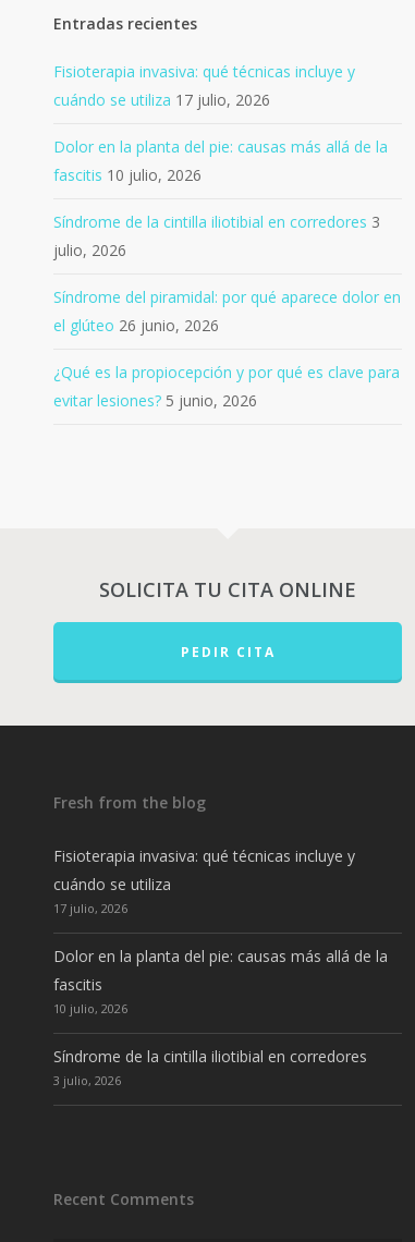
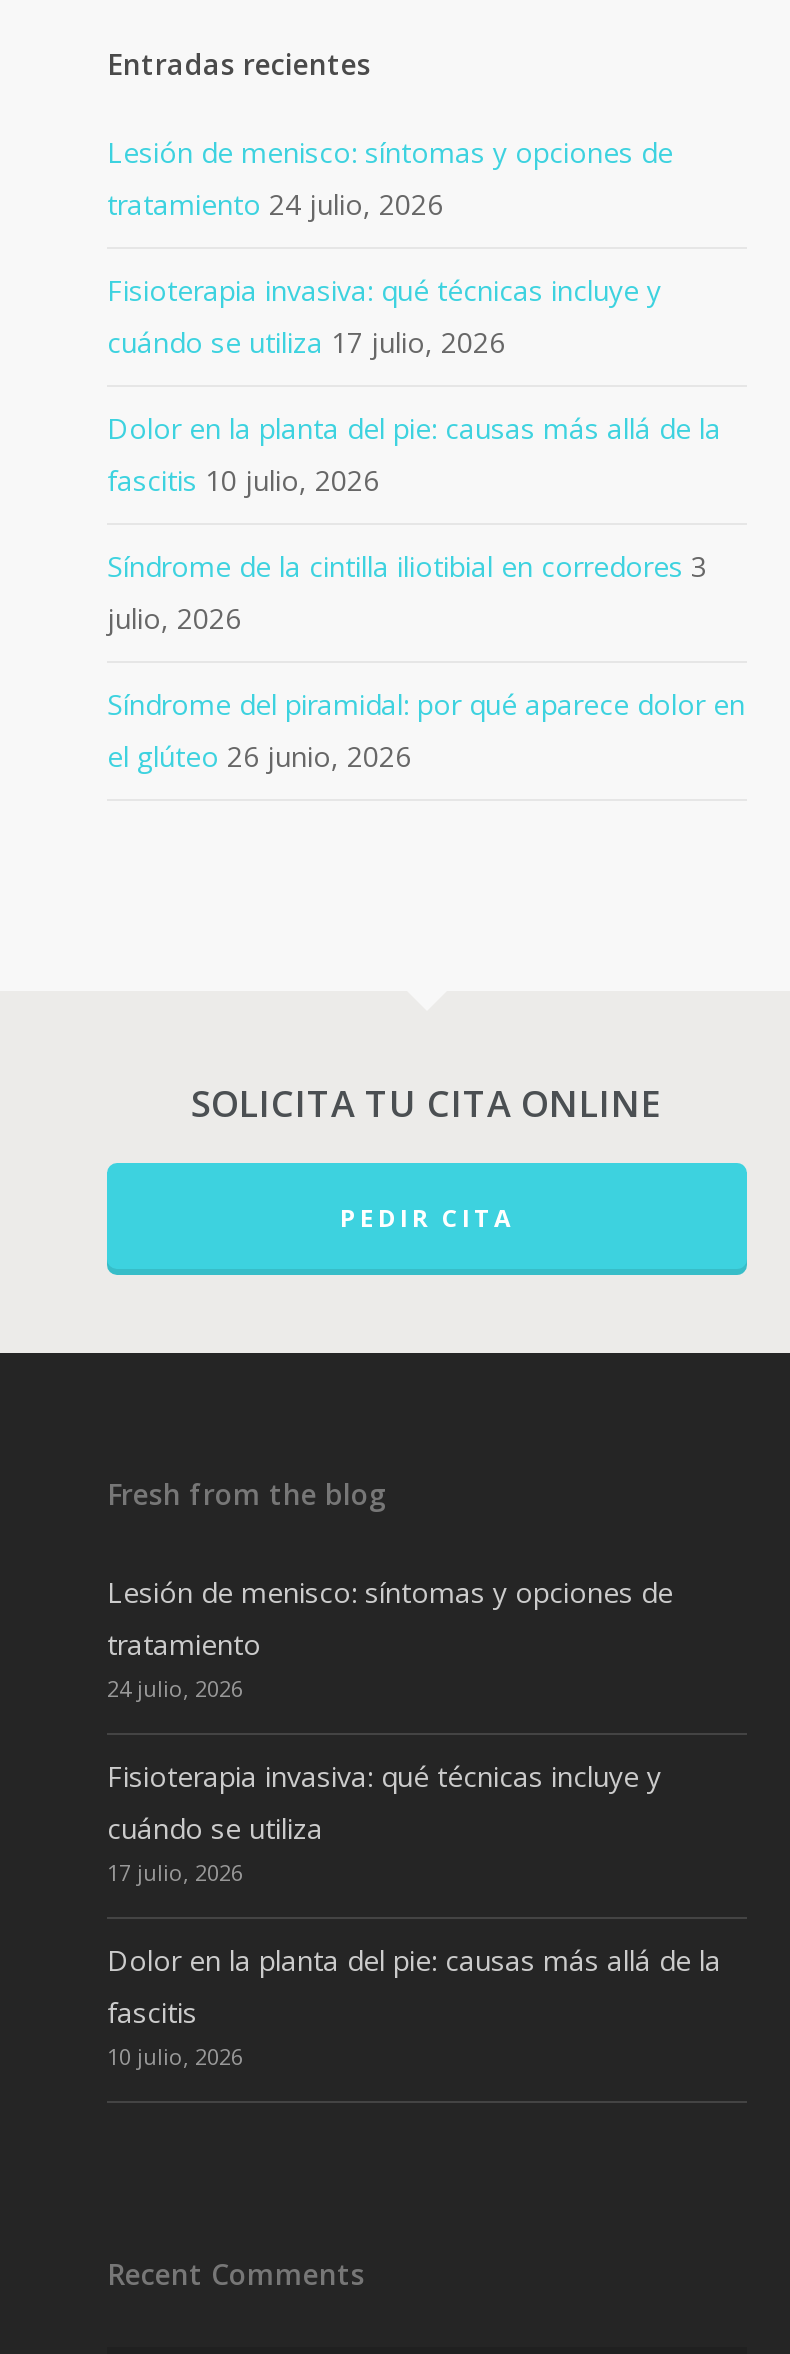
+ Lesión de menisco: síntomas y opciones de
+ tratamiento 24 julio, 2026

moved down: Fisioterapia invasiva: qué técnicas incluye y | cuándo se utiliza 17 julio, 2026 | Dolor en la planta del pie: causas más allá de la | fascitis 10 julio, 2026 | Síndrome de la cintilla iliotibial en corredores 3 | julio, 2026 | Síndrome del piramidal: por qué aparece dolor en | el glúteo 26 junio, 2026

- ¿Qué es la propiocepción y por qué es clave para
- evitar lesiones? 5 junio, 2026

+ Lesión de menisco: síntomas y opciones de
+ tratamiento
+ 24 julio, 2026

moved down: Fisioterapia invasiva: qué técnicas incluye y | cuándo se utiliza | 17 julio, 2026 | Dolor en la planta del pie: causas más allá de la | fascitis | 10 julio, 2026

- Síndrome de la cintilla iliotibial en corredores
- 3 julio, 2026
